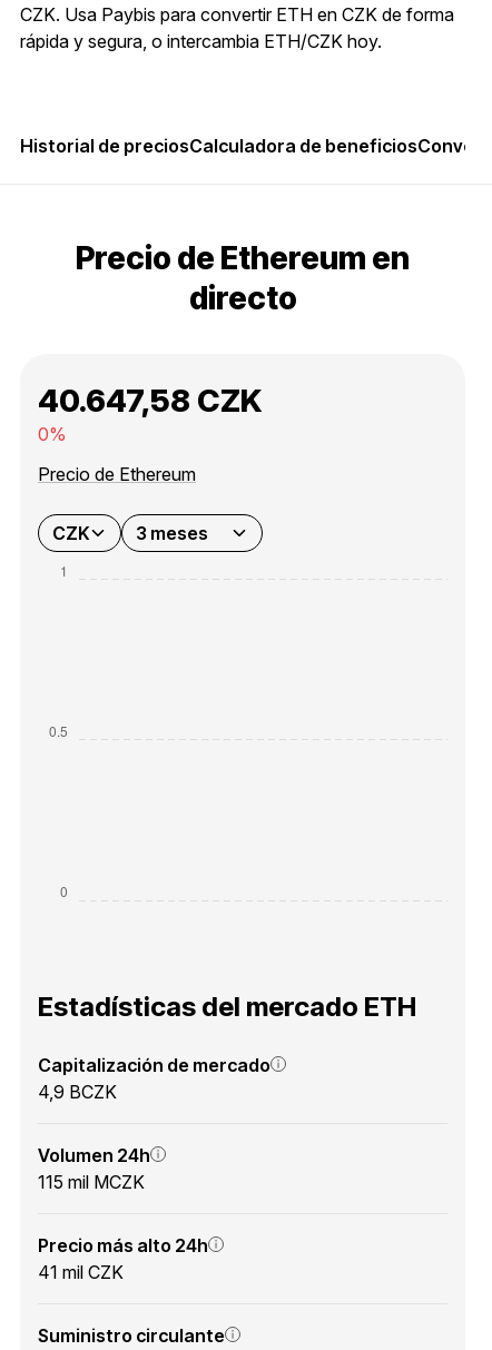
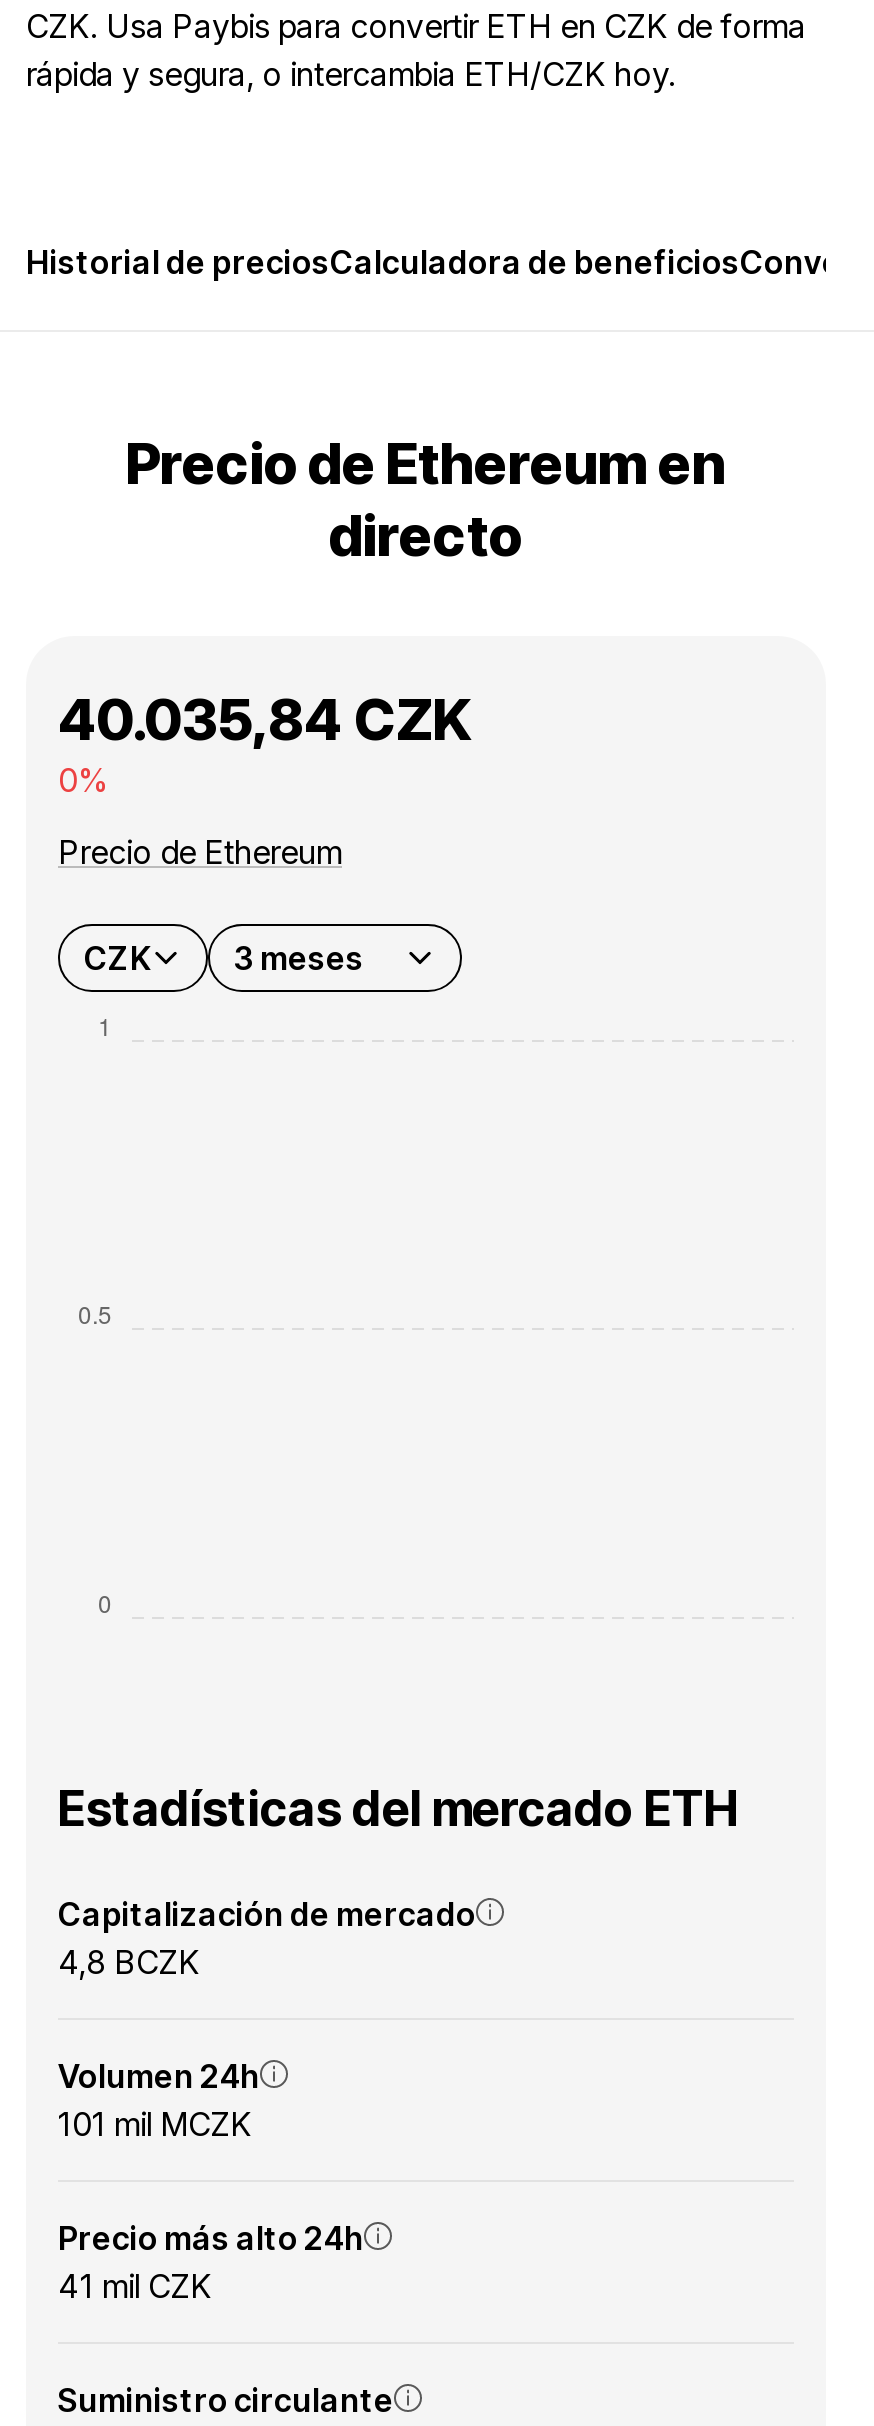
- 40.647,58 CZK
+ 40.035,84 CZK

- 4,9 BCZK
+ 4,8 BCZK

- 115 mil MCZK
+ 101 mil MCZK
